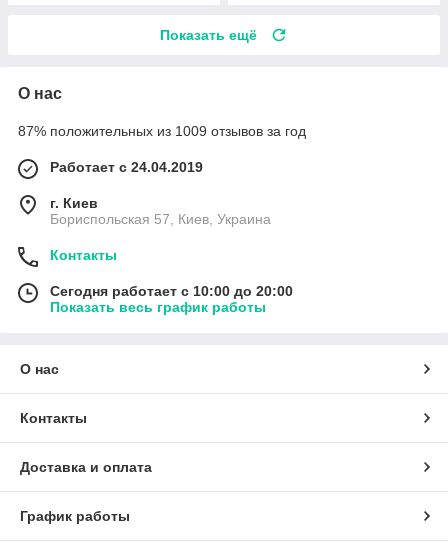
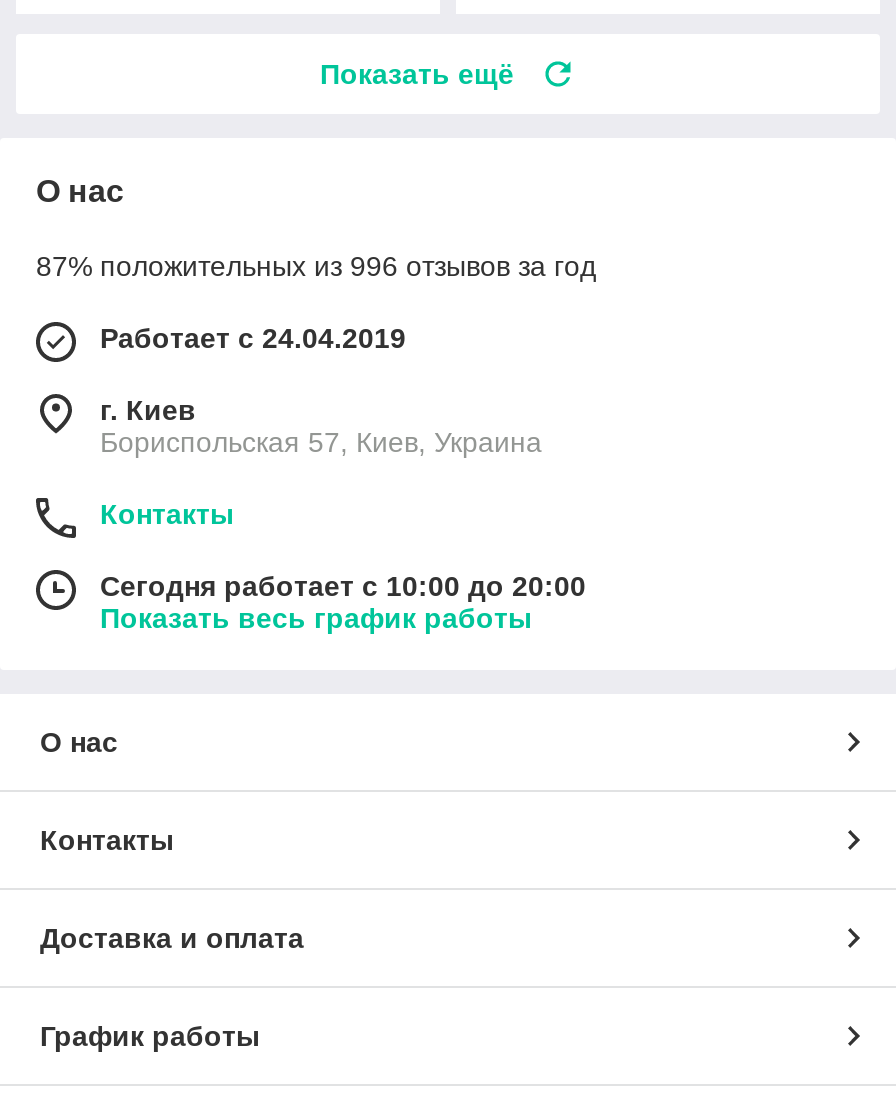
- 87% положительных из 1009 отзывов за год
+ 87% положительных из 996 отзывов за год
